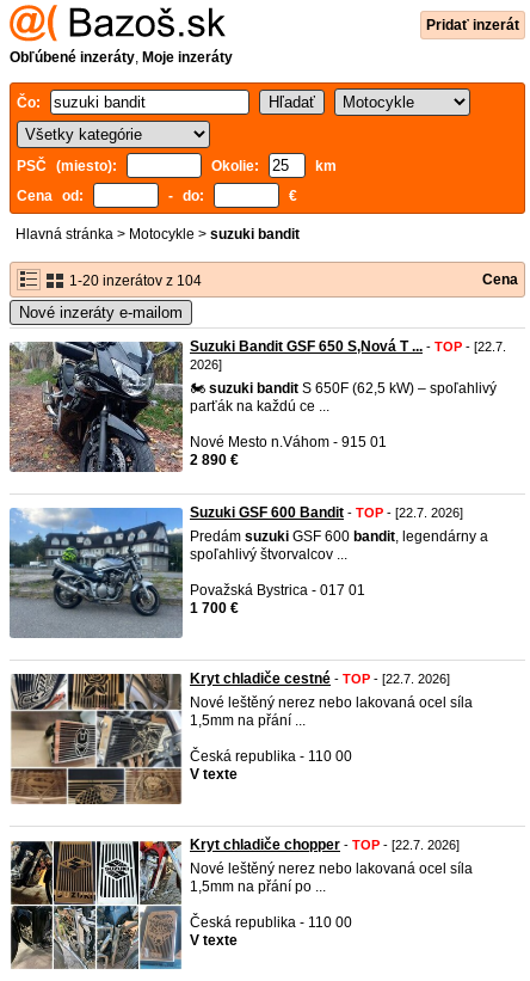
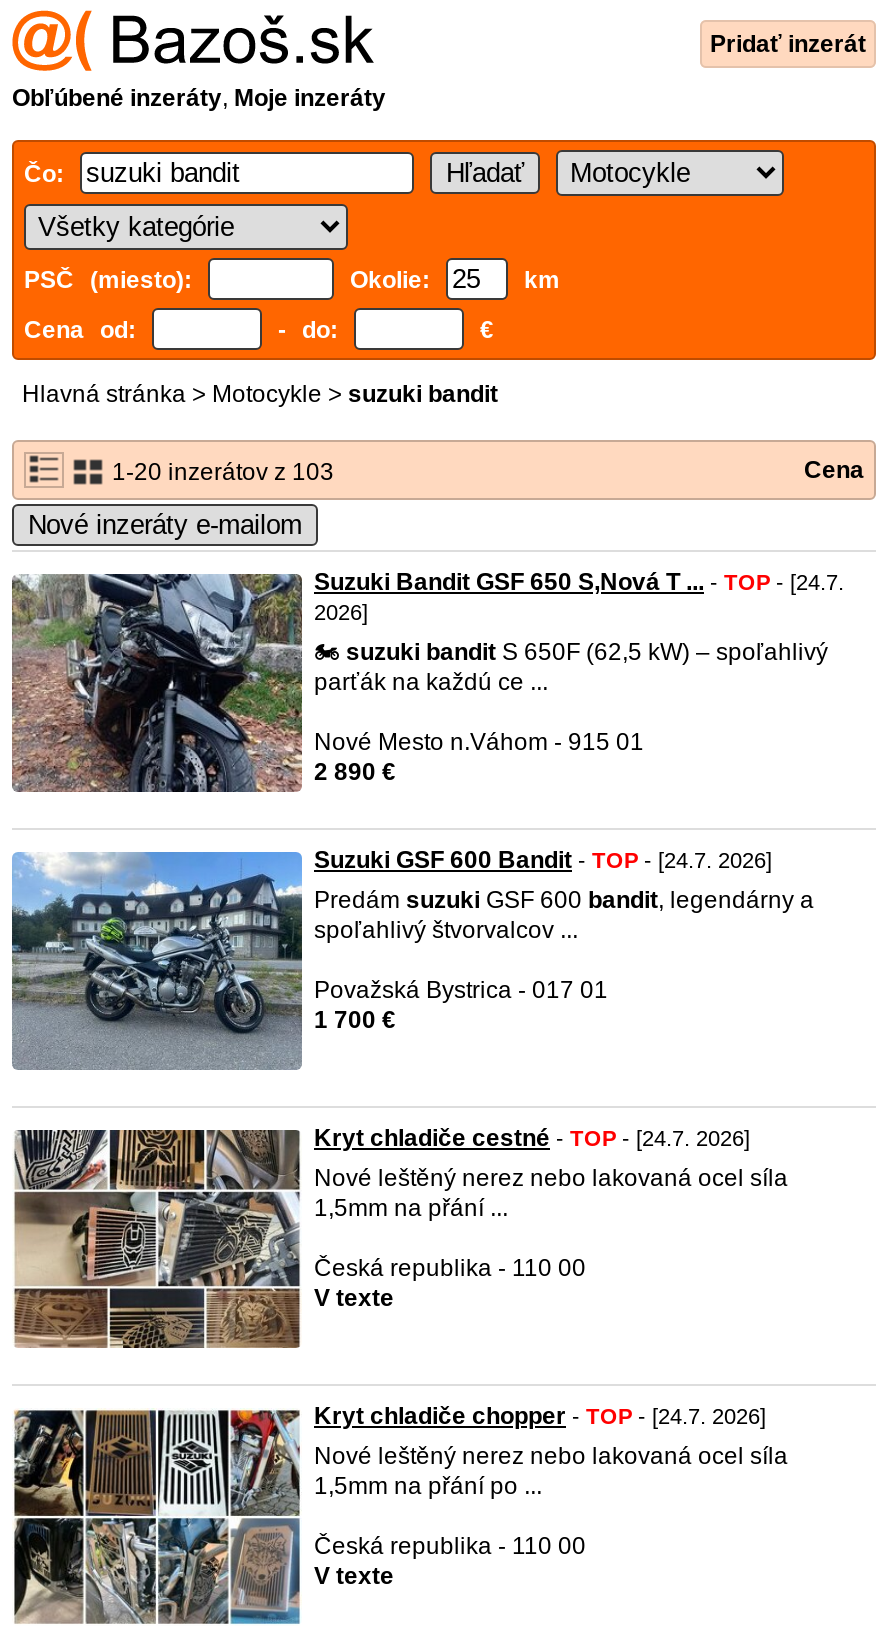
- 1-20 inzerátov z 104
+ 1-20 inzerátov z 103

- Suzuki Bandit GSF 650 S,Nová T ... - TOP - [22.7.
+ Suzuki Bandit GSF 650 S,Nová T ... - TOP - [24.7.

- Suzuki GSF 600 Bandit - TOP - [22.7. 2026]
+ Suzuki GSF 600 Bandit - TOP - [24.7. 2026]

- Kryt chladiče cestné - TOP - [22.7. 2026]
+ Kryt chladiče cestné - TOP - [24.7. 2026]

- Kryt chladiče chopper - TOP - [22.7. 2026]
+ Kryt chladiče chopper - TOP - [24.7. 2026]
